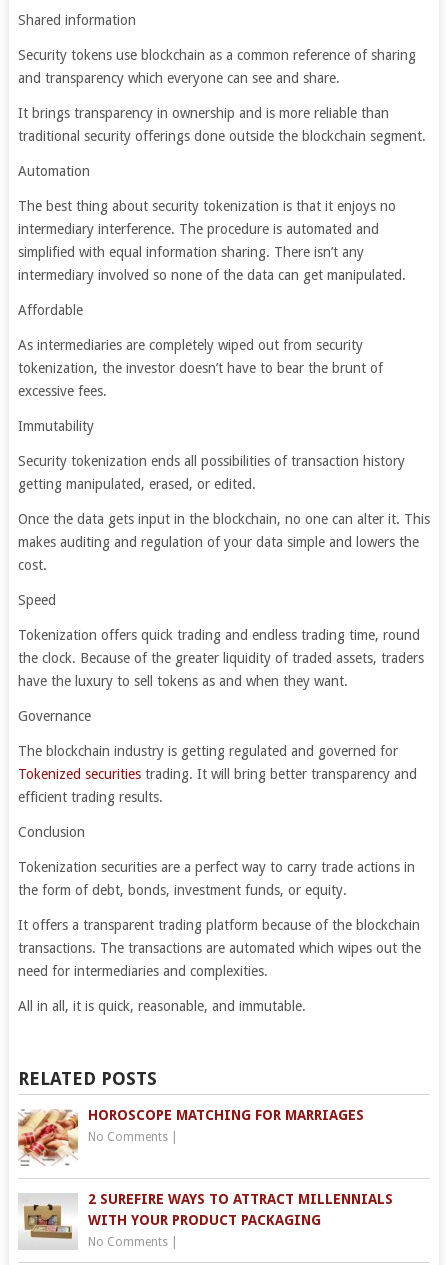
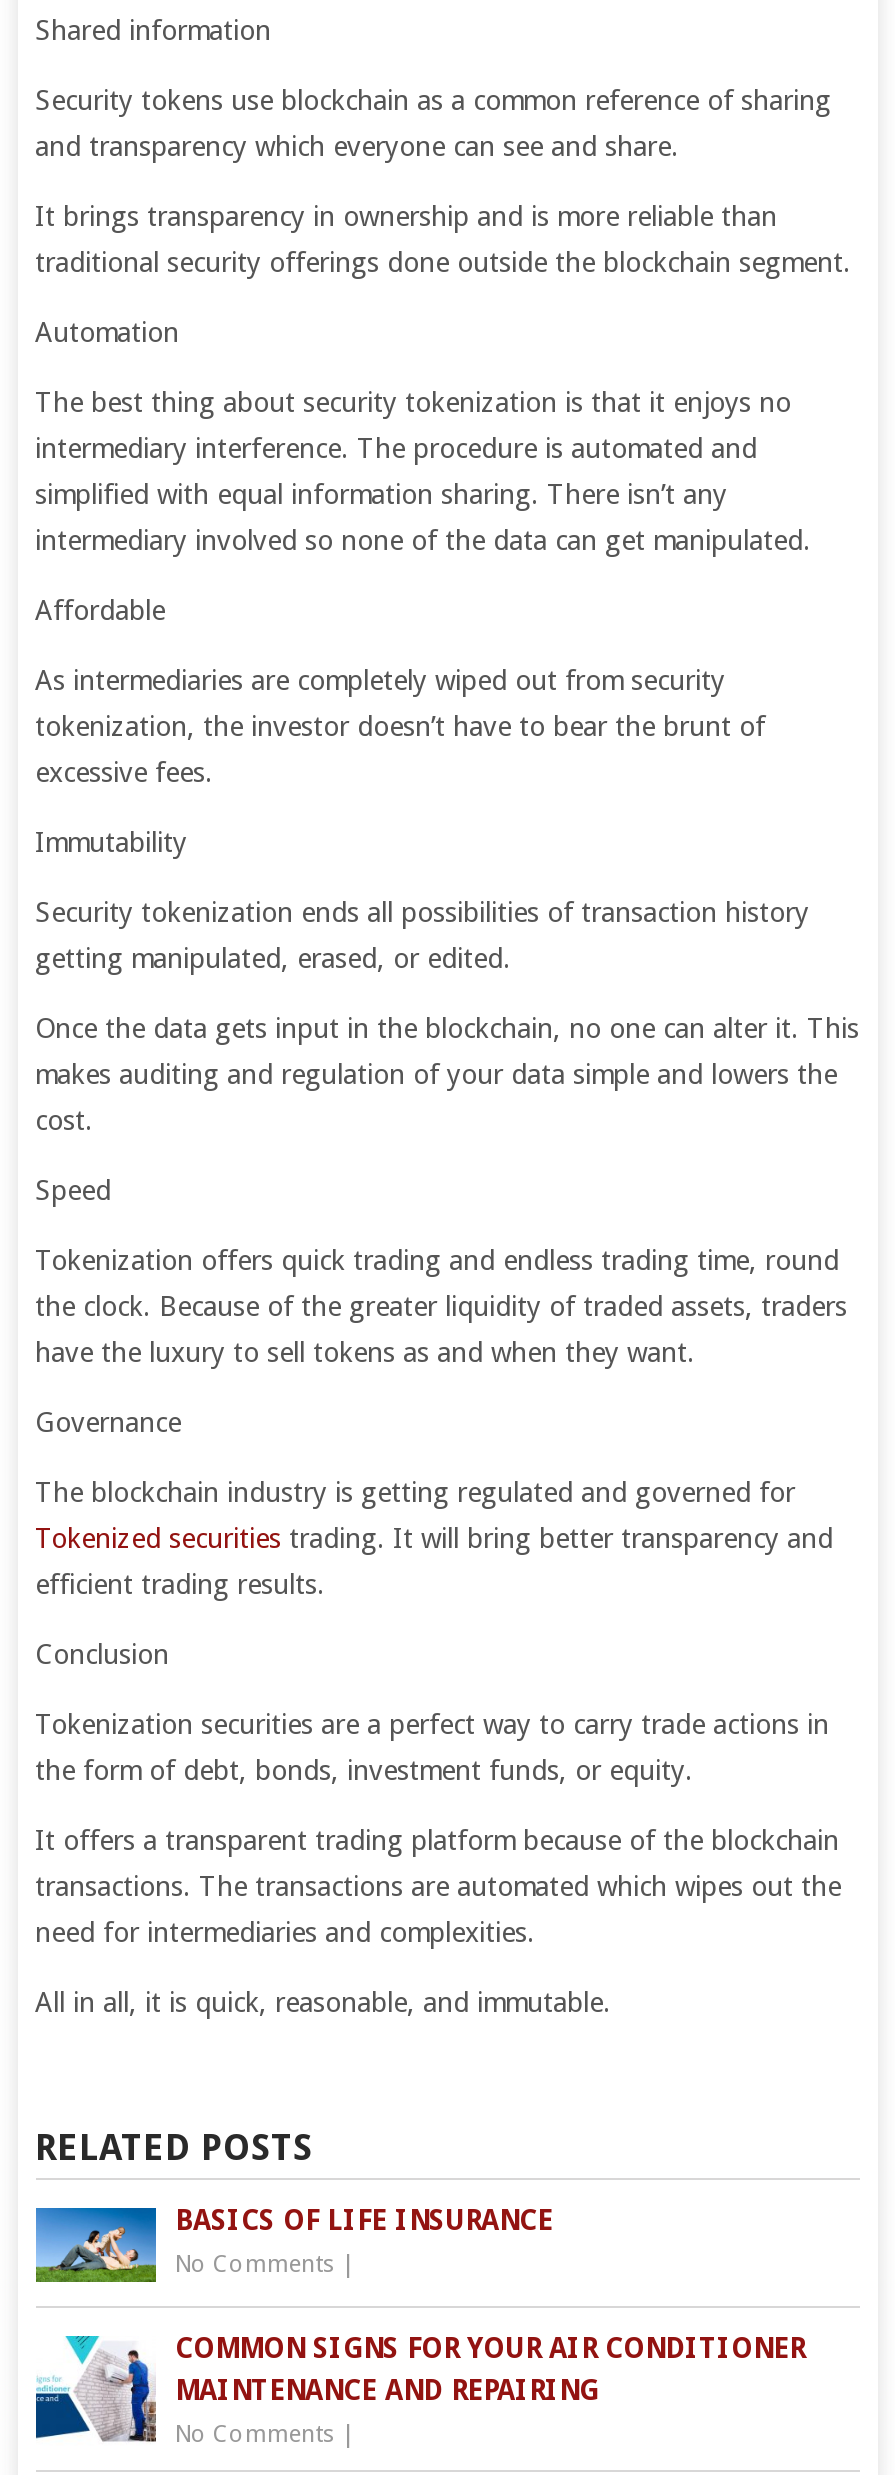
- [image]
- HOROSCOPE MATCHING FOR MARRIAGES
+ [image]
+ BASICS OF LIFE INSURANCE

- [image]
- 2 SUREFIRE WAYS TO ATTRACT MILLENNIALS
- WITH YOUR PRODUCT PACKAGING
+ [image]
+ COMMON SIGNS FOR YOUR AIR CONDITIONER
+ MAINTENANCE AND REPAIRING
